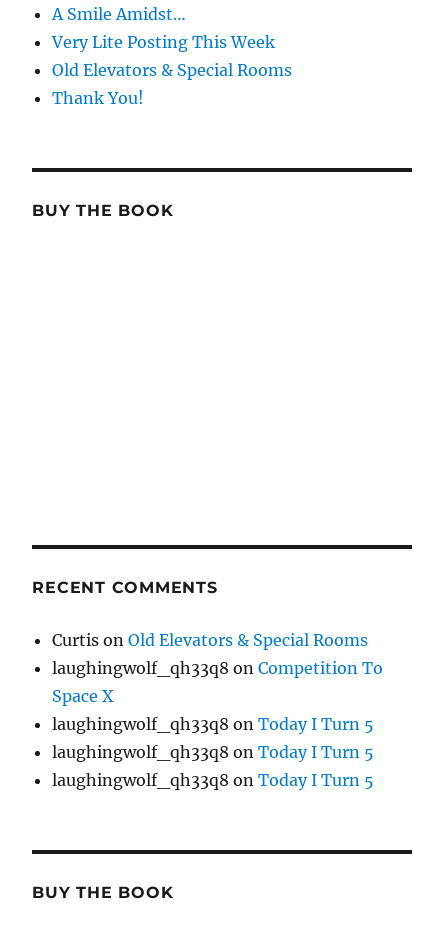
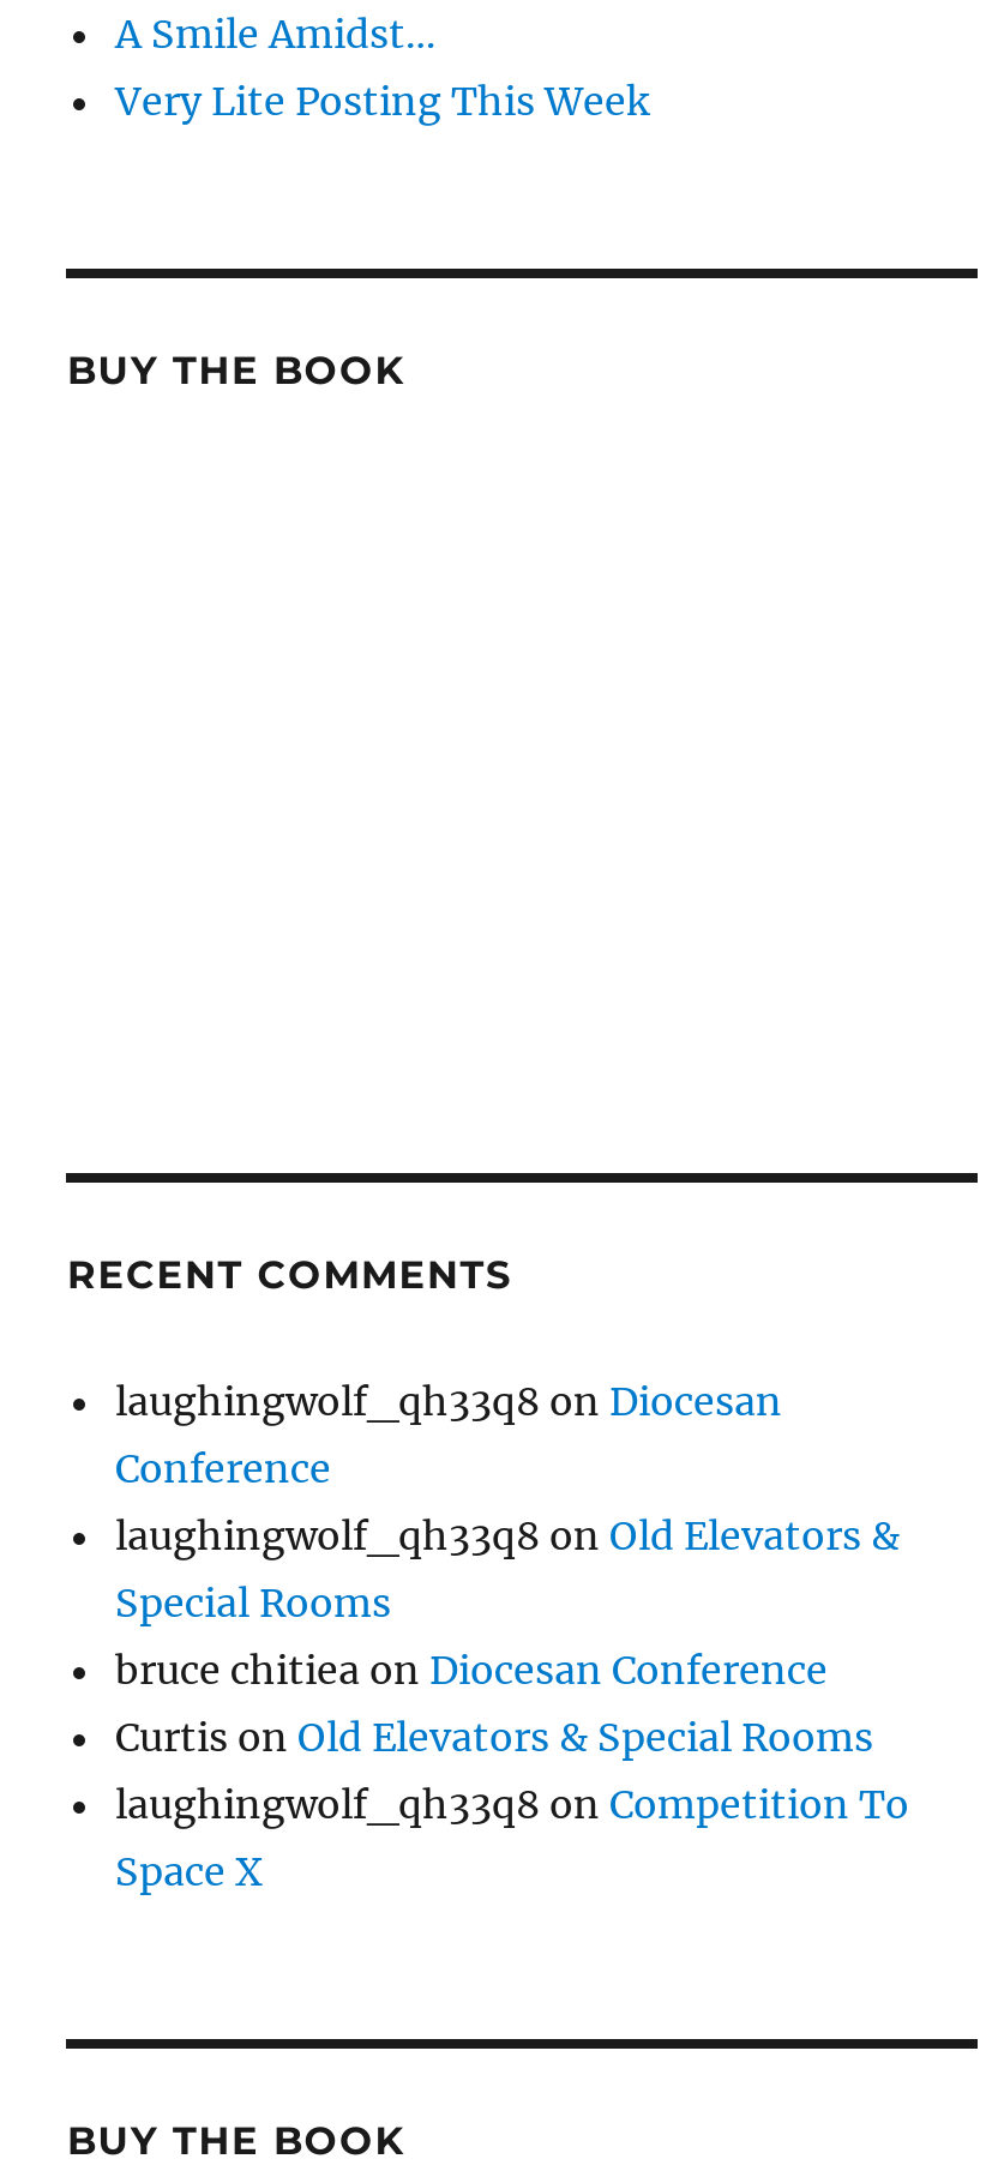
- Old Elevators & Special Rooms
- Thank You!

moved up: BUY THE BOOK | RECENT COMMENTS

+ laughingwolf_qh33q8 on Diocesan
+ Conference
+ laughingwolf_qh33q8 on Old Elevators &
+ Special Rooms
+ bruce chitiea on Diocesan Conference

moved down: Curtis on Old Elevators & Special Rooms | laughingwolf_qh33q8 on Competition To | Space X

- laughingwolf_qh33q8 on Today I Turn 5
- laughingwolf_qh33q8 on Today I Turn 5
- laughingwolf_qh33q8 on Today I Turn 5
